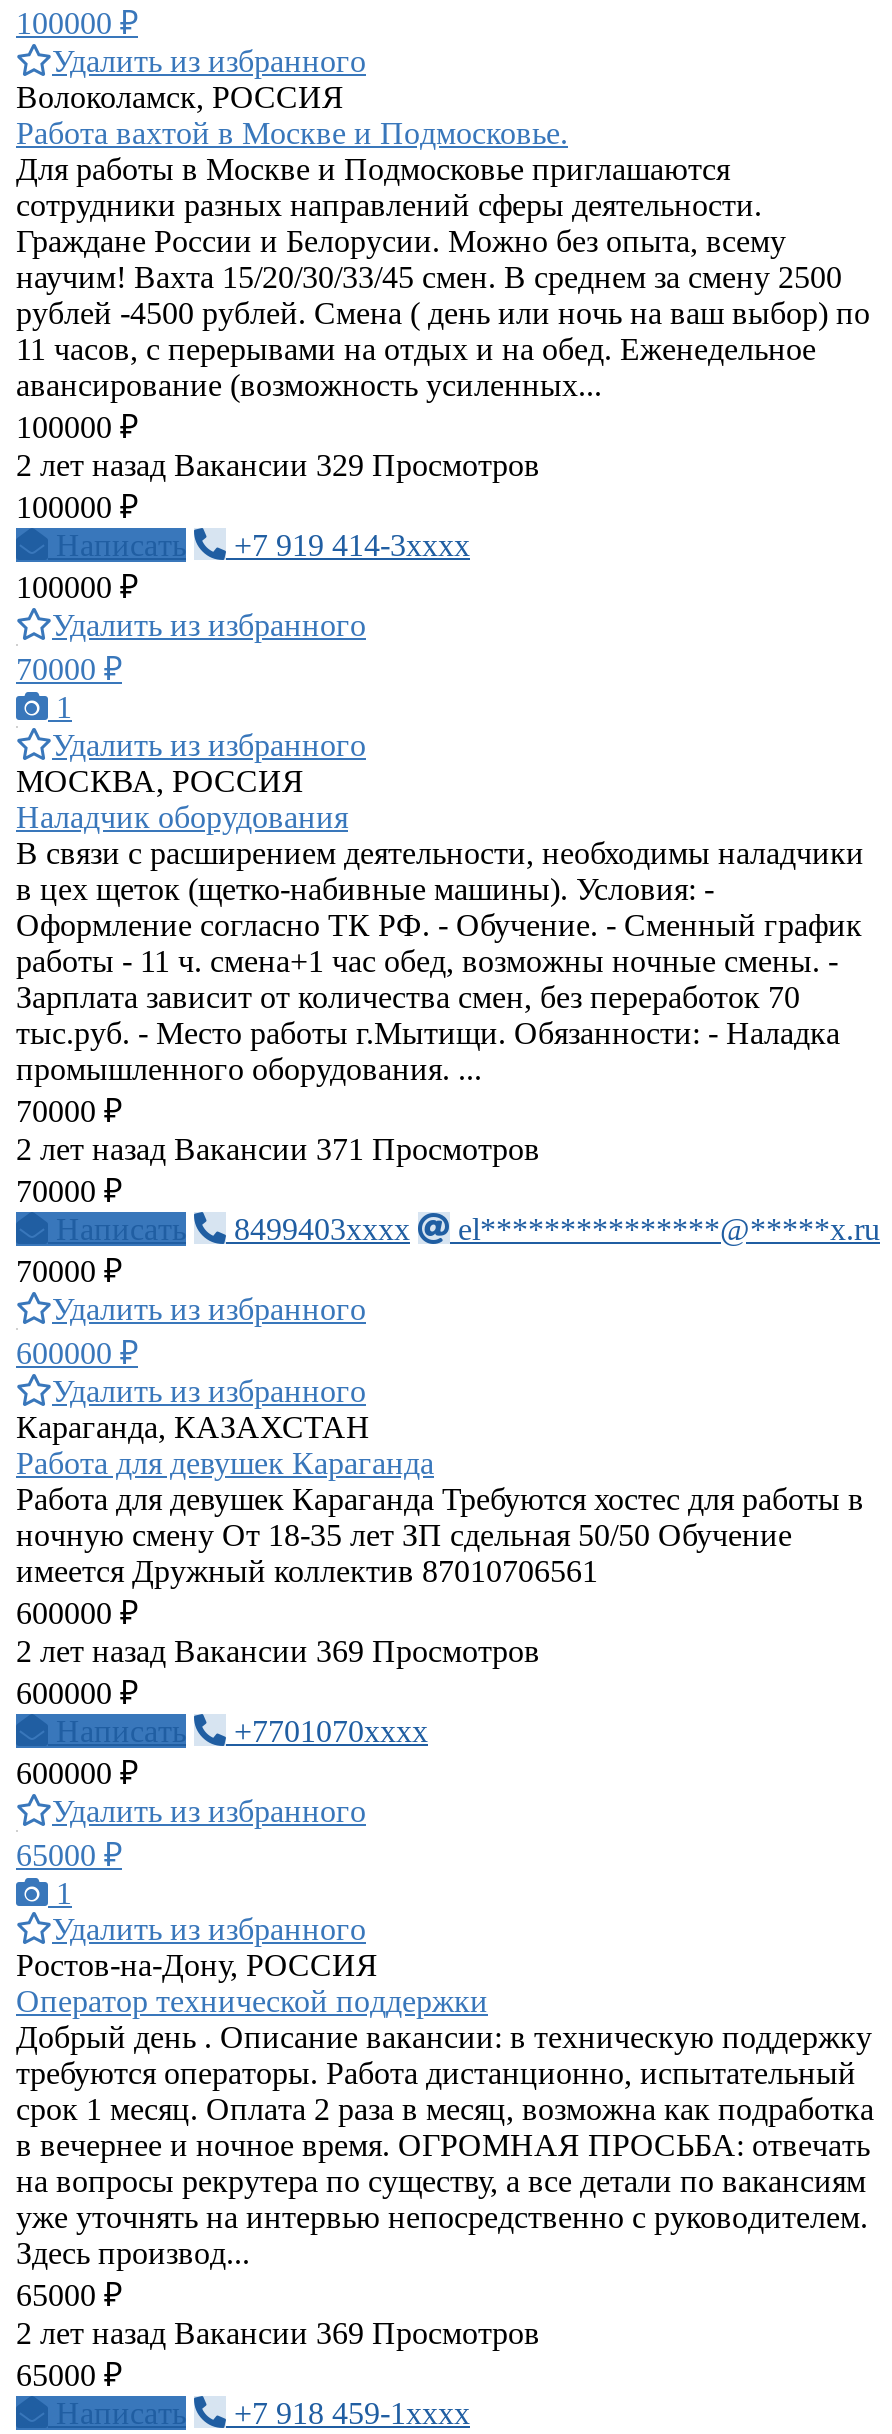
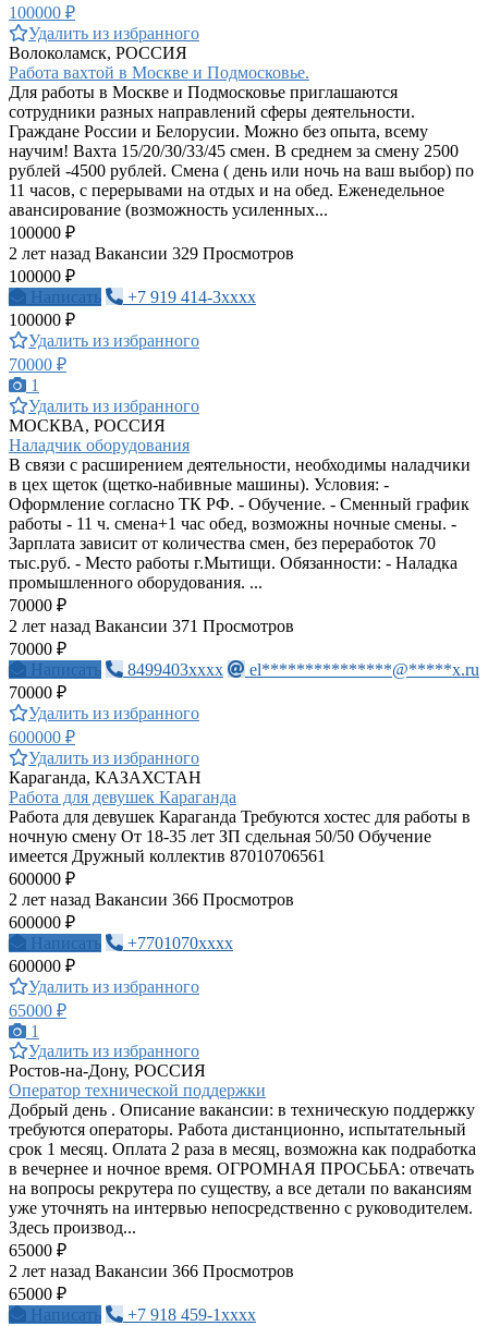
- 2 лет назад Вакансии 369 Просмотров
+ 2 лет назад Вакансии 366 Просмотров

- 2 лет назад Вакансии 369 Просмотров
+ 2 лет назад Вакансии 366 Просмотров
